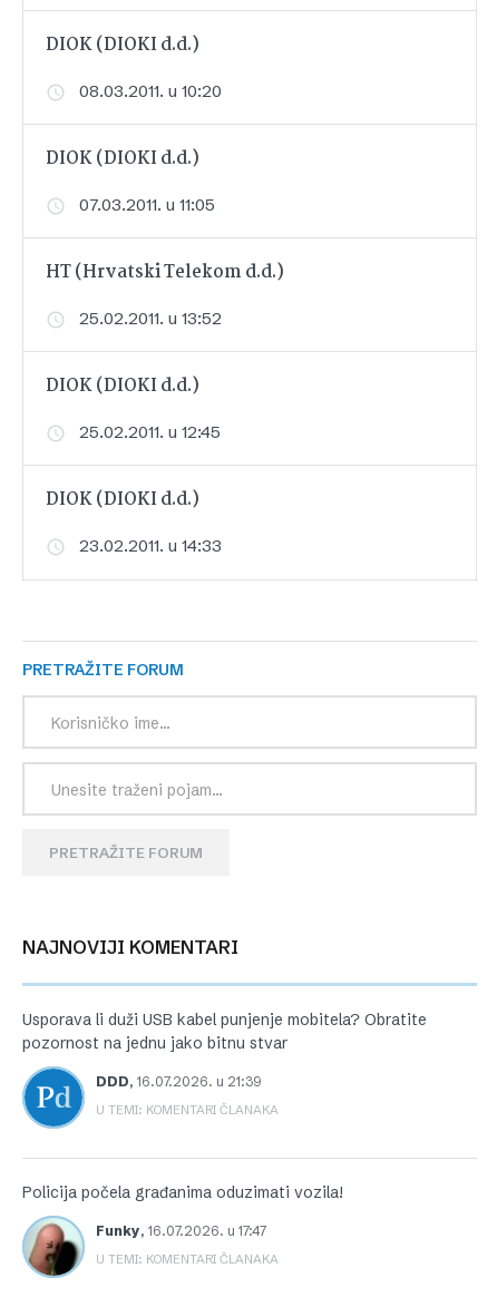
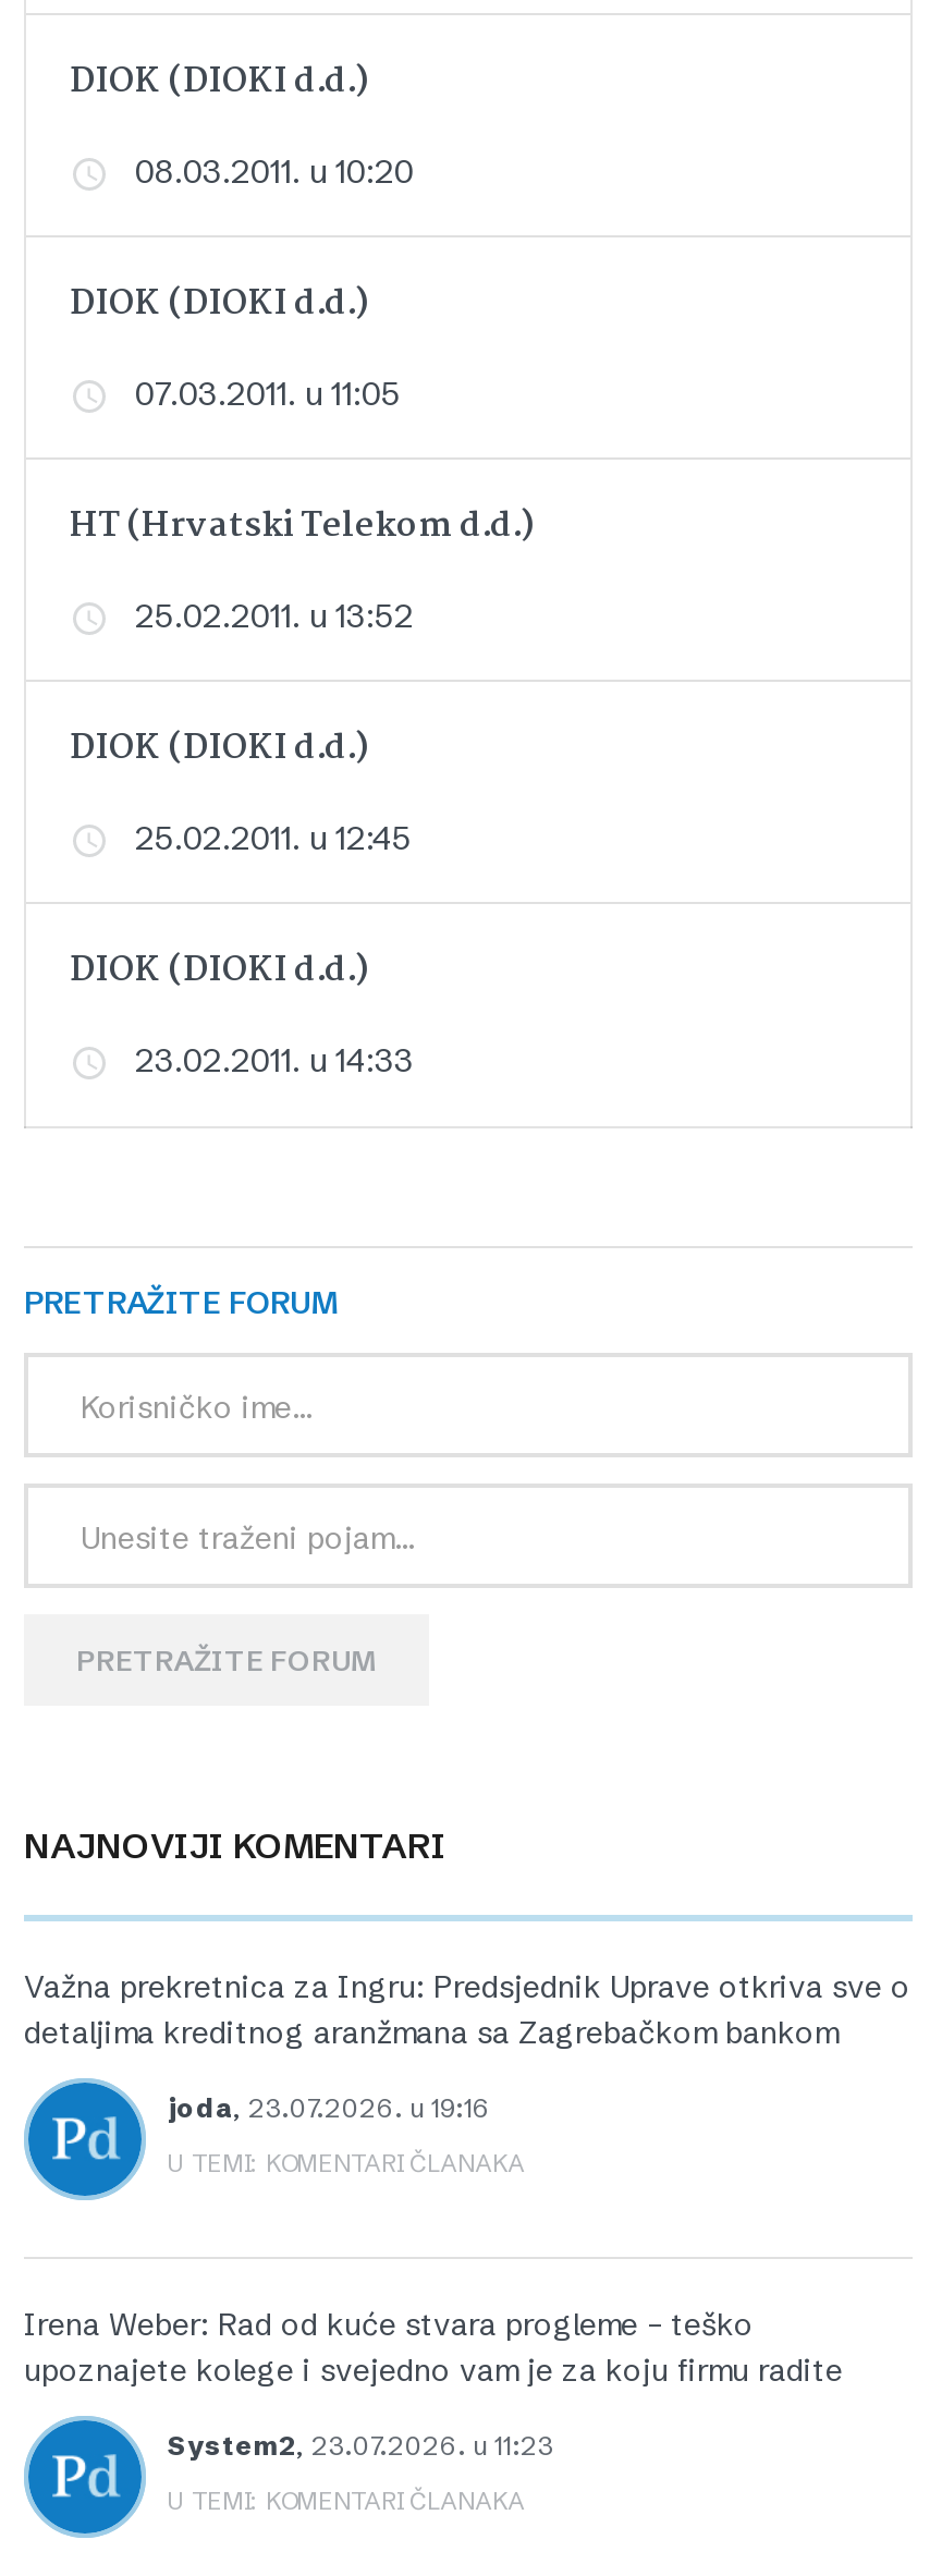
- Usporava li duži USB kabel punjenje mobitela? Obratite
- pozornost na jednu jako bitnu stvar
+ Važna prekretnica za Ingru: Predsjednik Uprave otkriva sve o
+ detaljima kreditnog aranžmana sa Zagrebačkom bankom

- DDD, 16.07.2026. u 21:39
+ joda, 23.07.2026. u 19:16

- Policija počela građanima oduzimati vozila!
+ Irena Weber: Rad od kuće stvara progleme – teško
+ upoznajete kolege i svejedno vam je za koju firmu radite

- [image]
- Funky, 16.07.2026. u 17:47
+ [image]
+ System2, 23.07.2026. u 11:23
